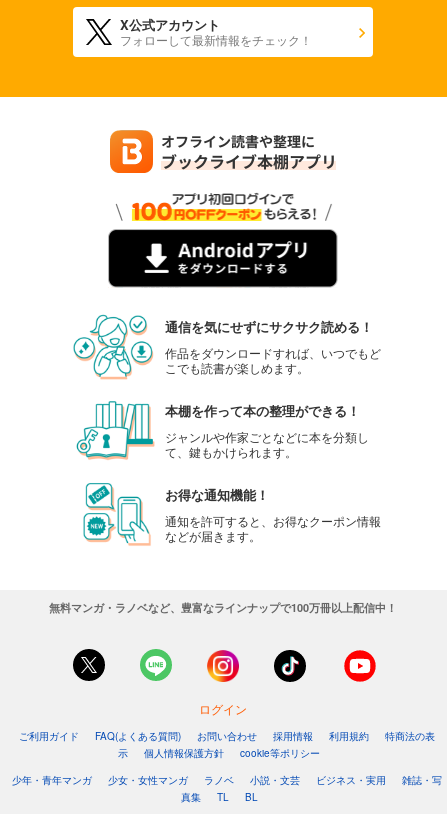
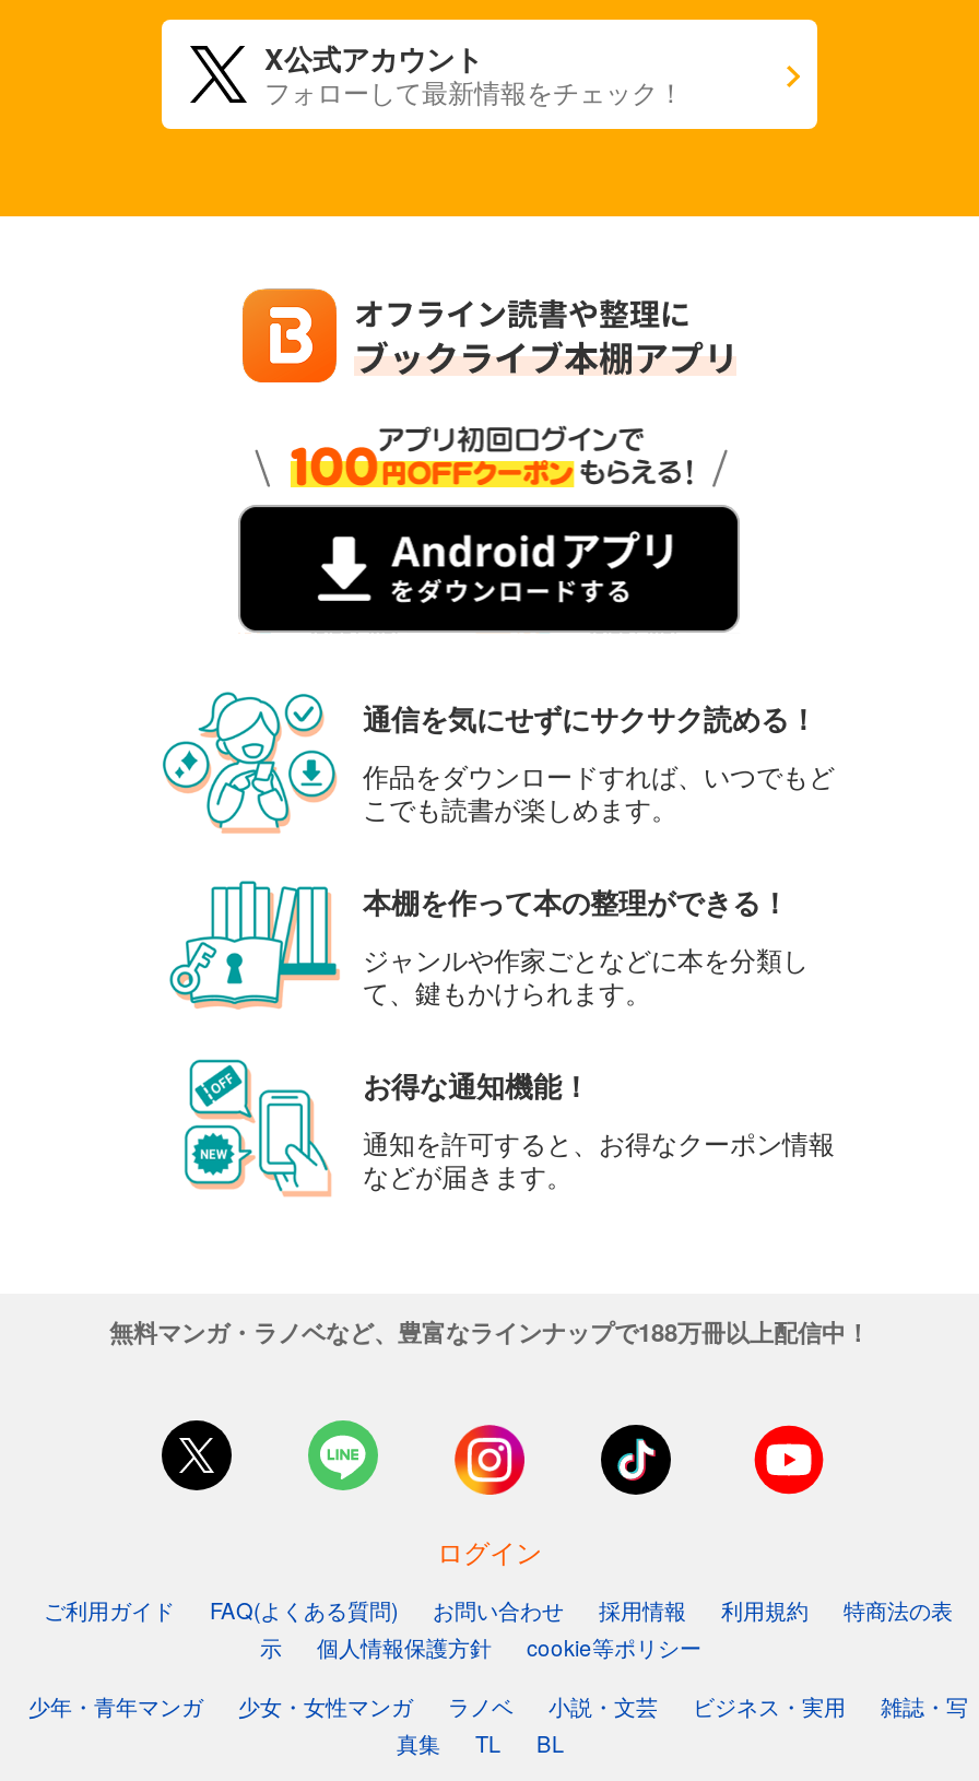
- 無料マンガ・ラノベなど、豊富なラインナップで100万冊以上配信中！
+ 無料マンガ・ラノベなど、豊富なラインナップで188万冊以上配信中！
